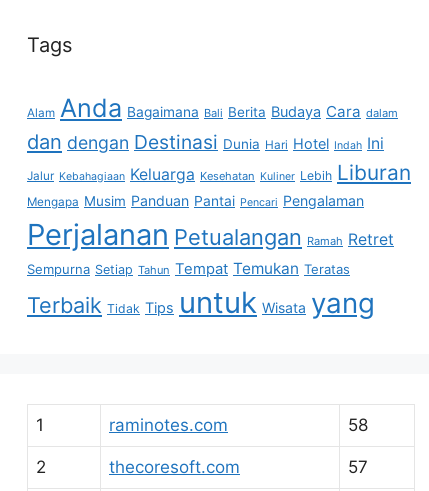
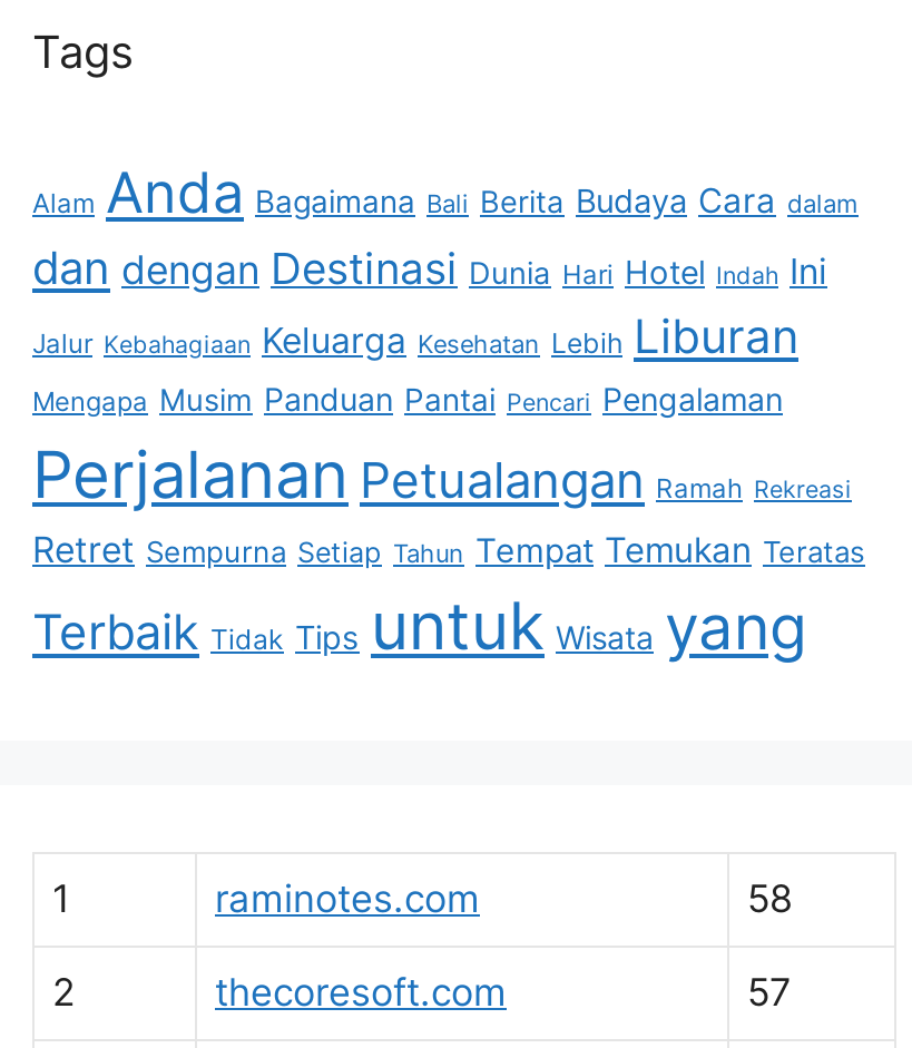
- Jalur Kebahagiaan Keluarga Kesehatan Kuliner Lebih Liburan
+ Jalur Kebahagiaan Keluarga Kesehatan Lebih Liburan

- Perjalanan Petualangan Ramah Retret
- Sempurna Setiap Tahun Tempat Temukan Teratas
+ Perjalanan Petualangan Ramah Rekreasi
+ Retret Sempurna Setiap Tahun Tempat Temukan Teratas
